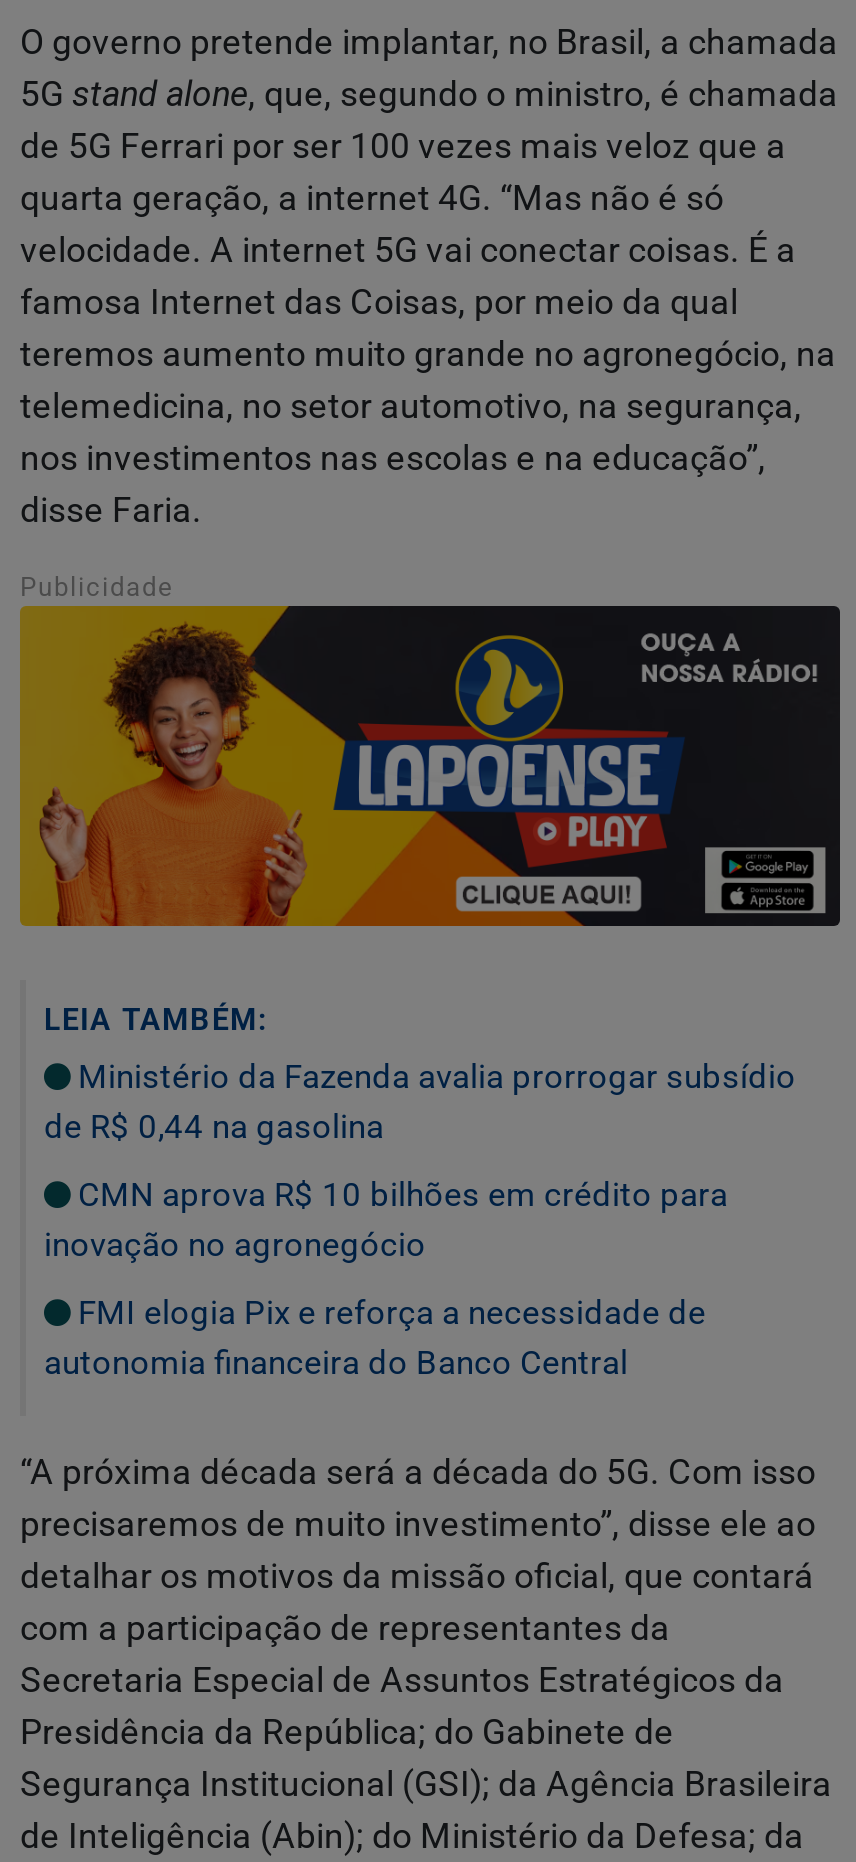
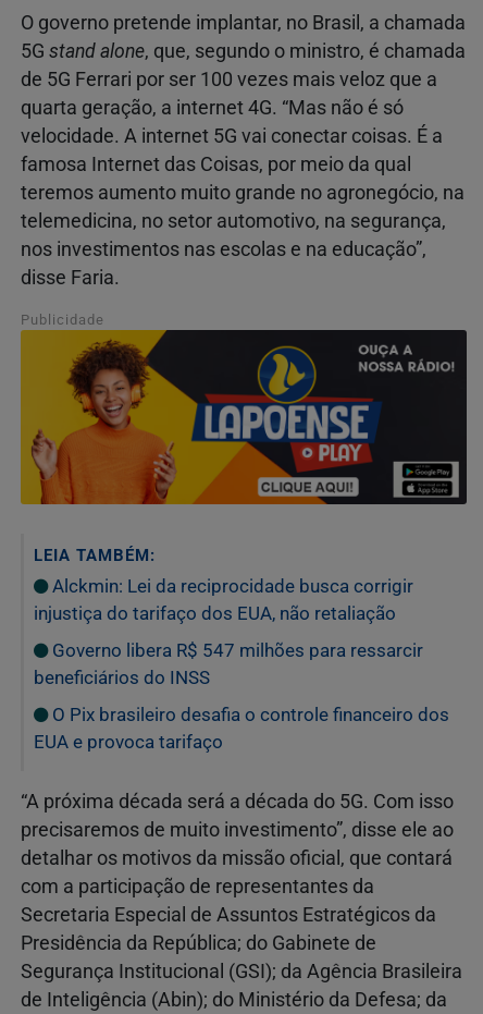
- Ministério da Fazenda avalia prorrogar subsídio
- de R$ 0,44 na gasolina
+ Alckmin: Lei da reciprocidade busca corrigir
+ injustiça do tarifaço dos EUA, não retaliação

- CMN aprova R$ 10 bilhões em crédito para
- inovação no agronegócio
+ Governo libera R$ 547 milhões para ressarcir
+ beneficiários do INSS

- FMI elogia Pix e reforça a necessidade de
- autonomia financeira do Banco Central
+ O Pix brasileiro desafia o controle financeiro dos
+ EUA e provoca tarifaço
